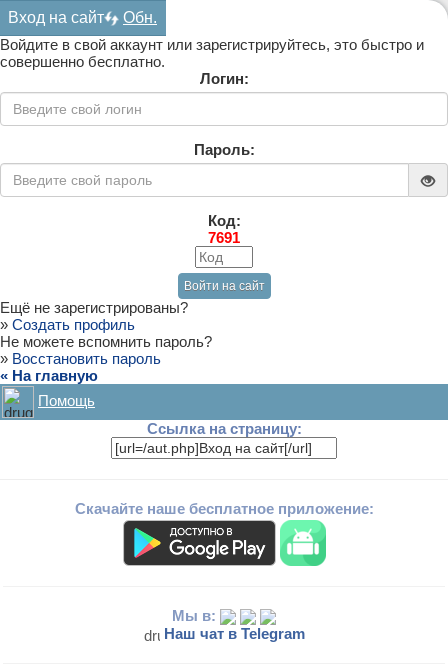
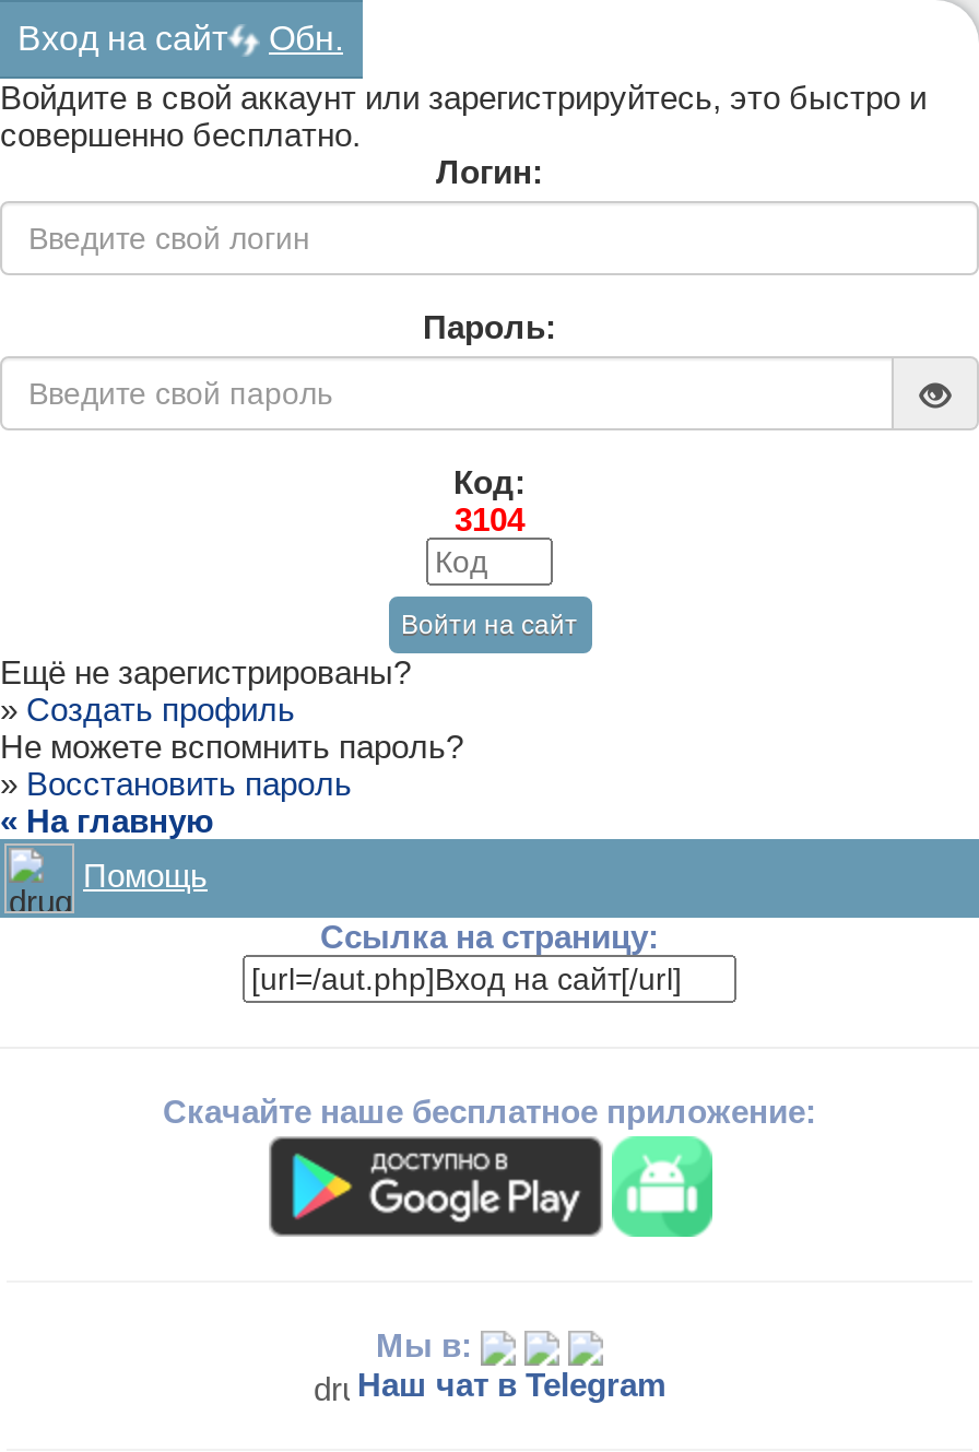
- 7691
+ 3104
